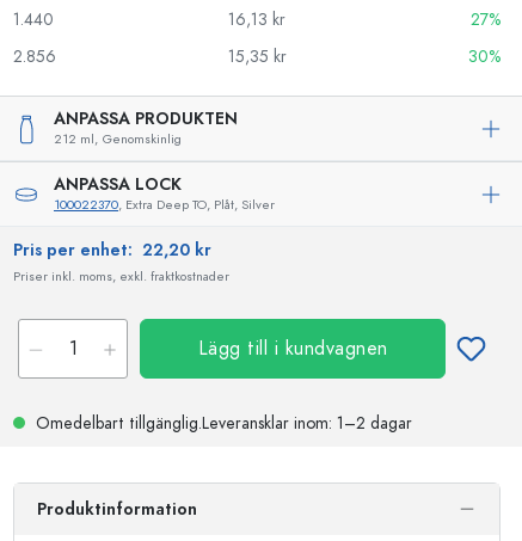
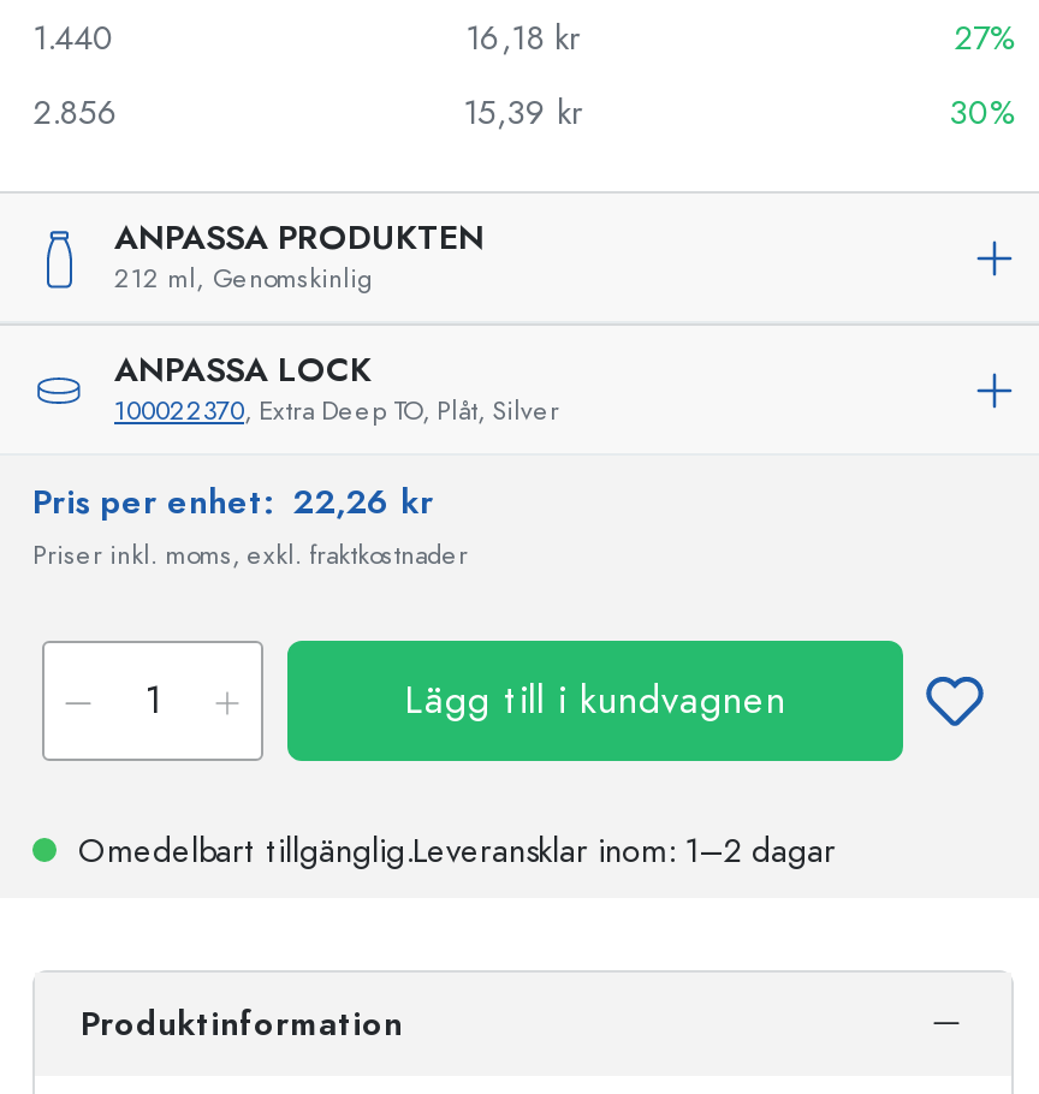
- 16,13 kr
+ 16,18 kr

- 15,35 kr
+ 15,39 kr

- Pris per enhet: 22,20 kr
+ Pris per enhet: 22,26 kr
